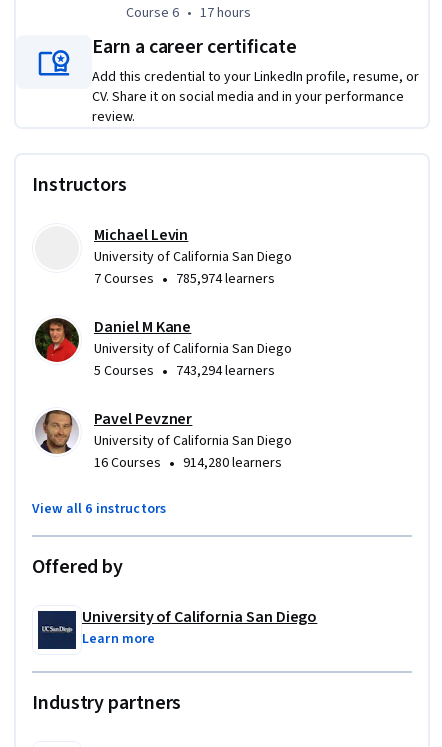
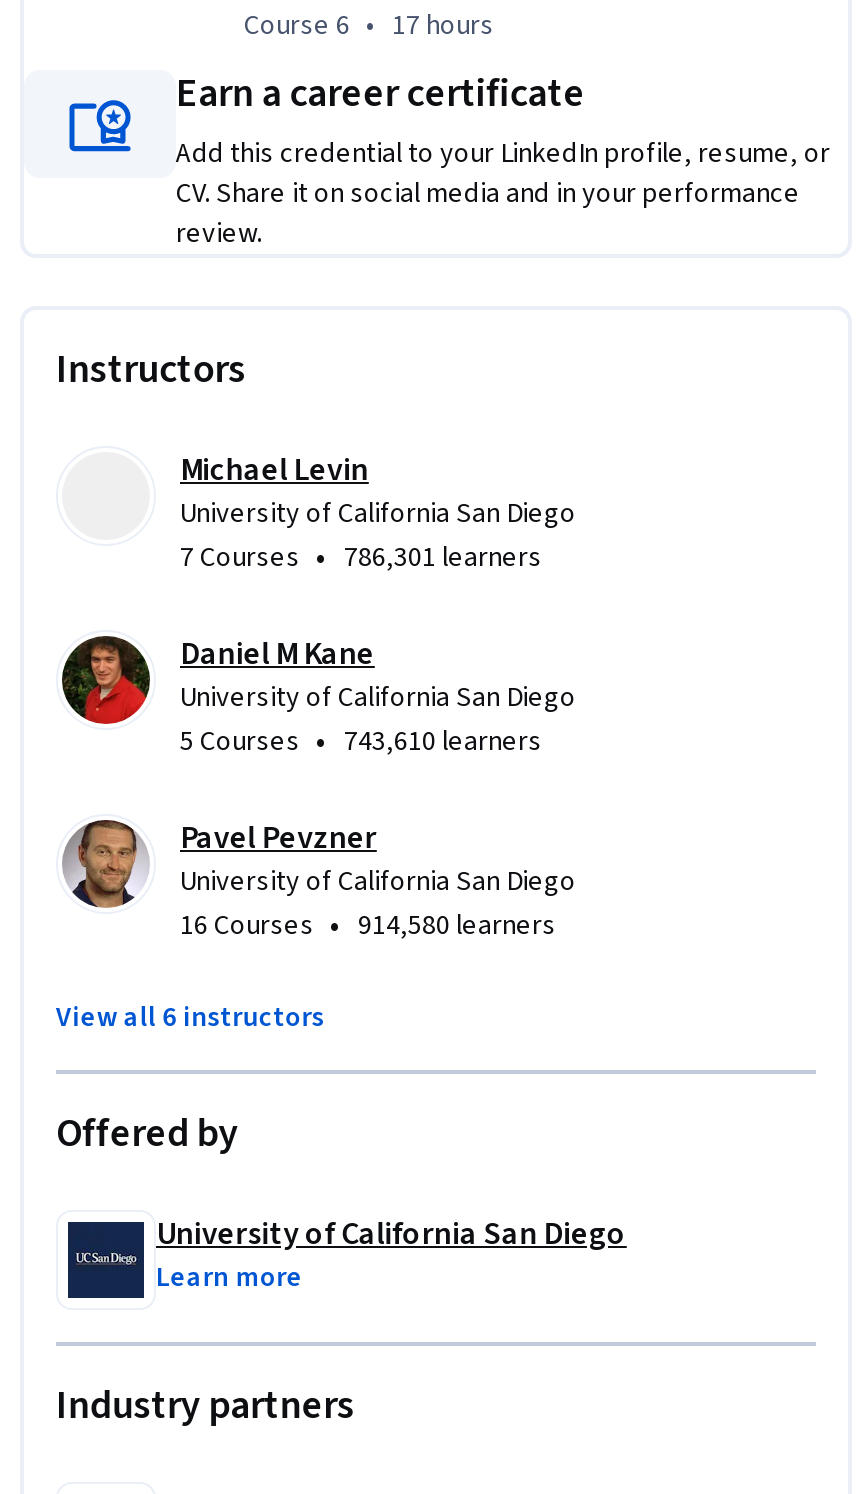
- 7 Courses • 785,974 learners
+ 7 Courses • 786,301 learners

- 5 Courses • 743,294 learners
+ 5 Courses • 743,610 learners

- 16 Courses • 914,280 learners
+ 16 Courses • 914,580 learners
